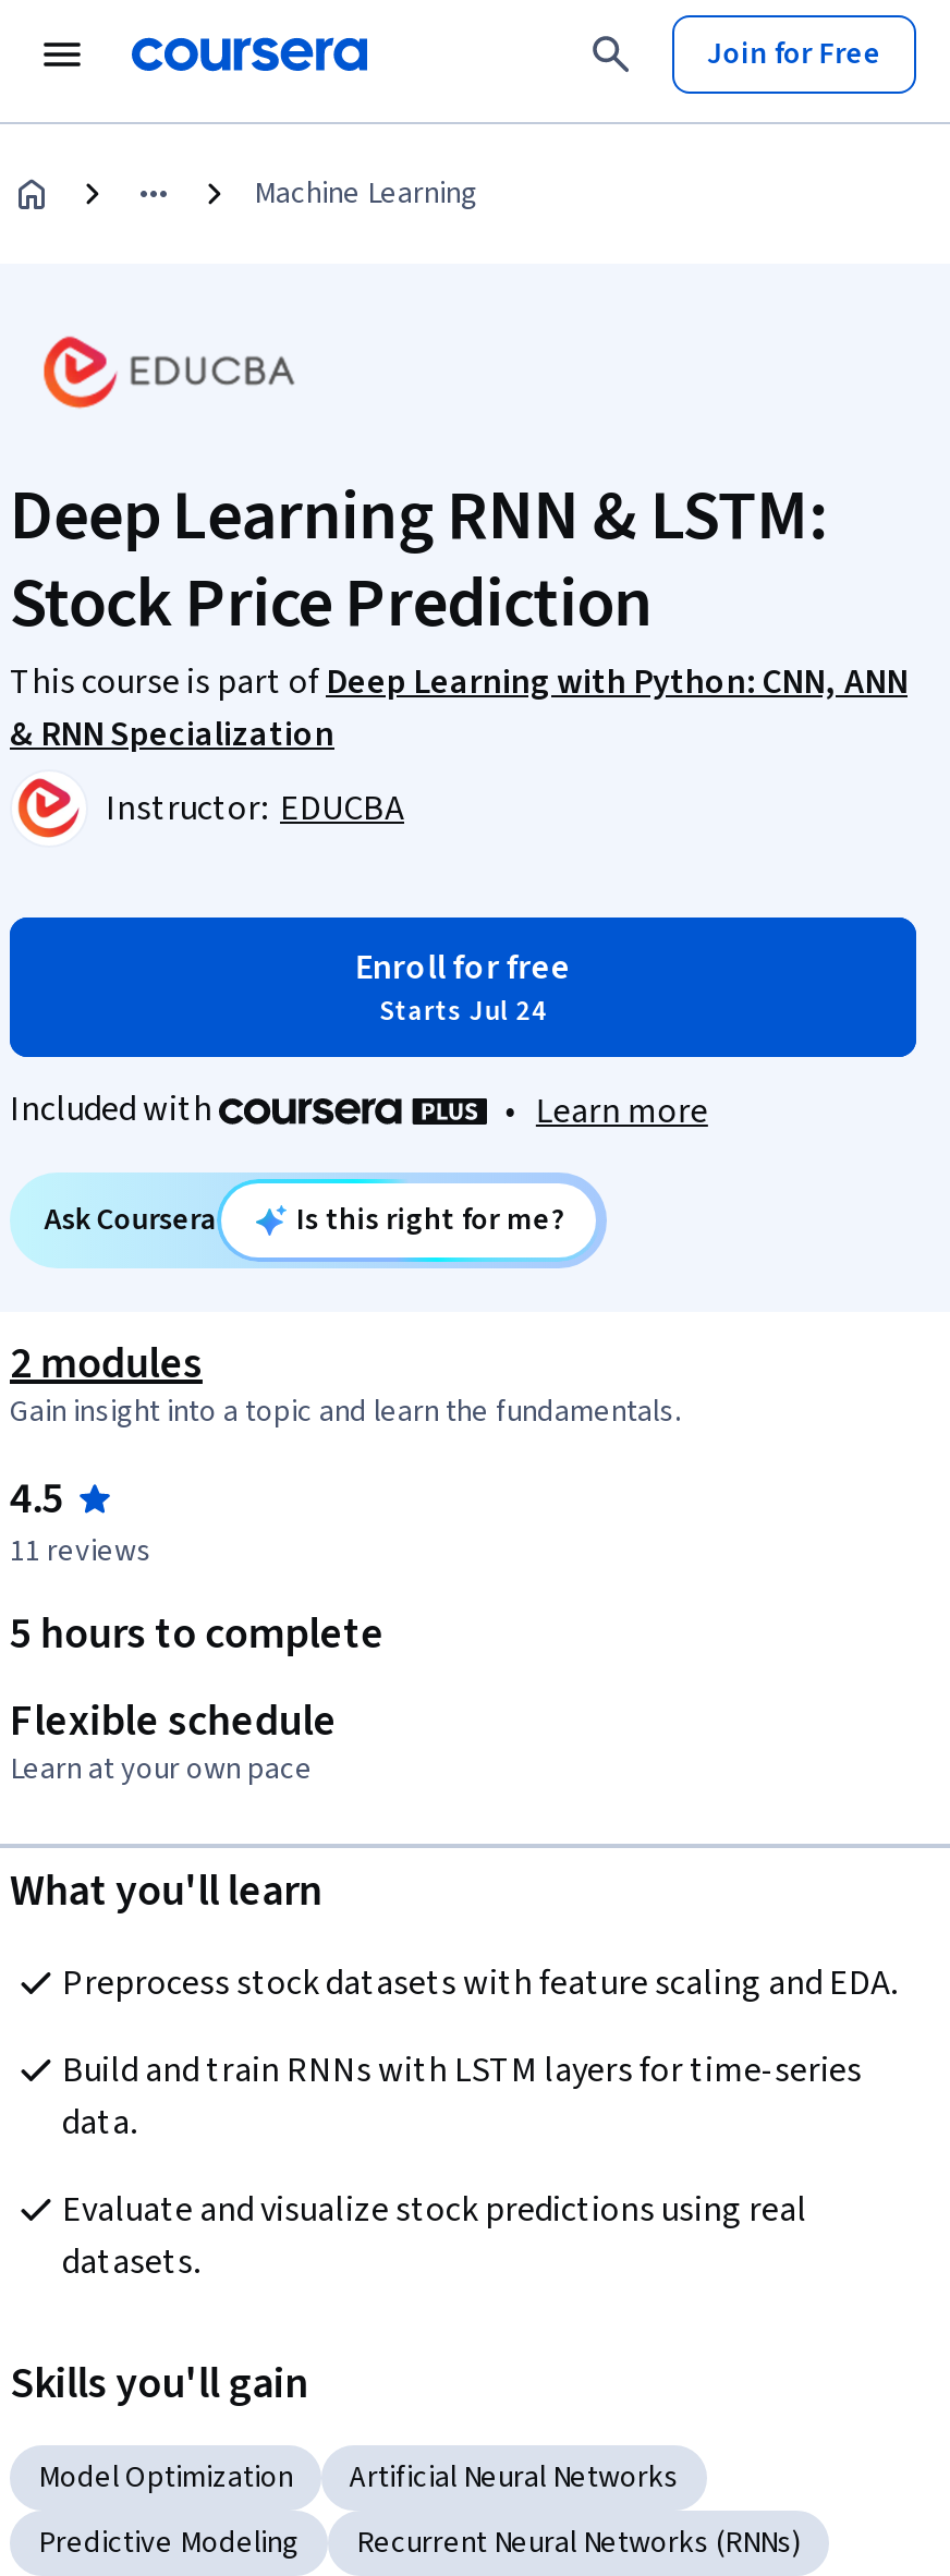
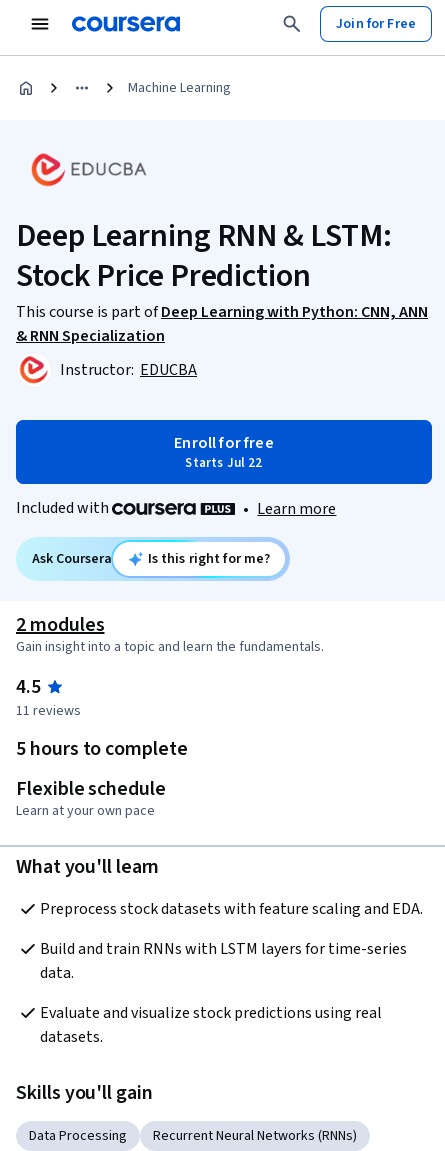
- Starts Jul 24
+ Starts Jul 22

- Model Optimization
- Artificial Neural Networks
- Predictive Modeling
+ Data Processing
